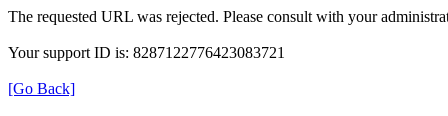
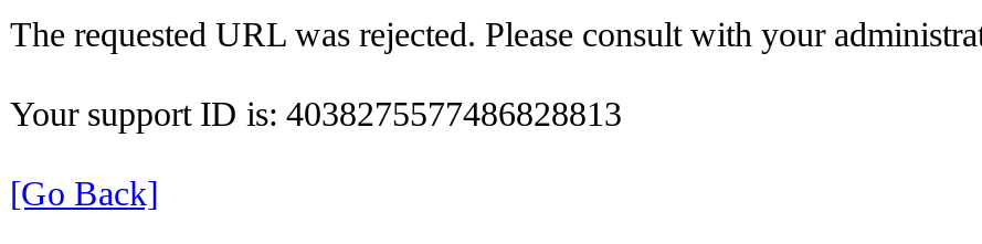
- Your support ID is: 8287122776423083721
+ Your support ID is: 4038275577486828813
